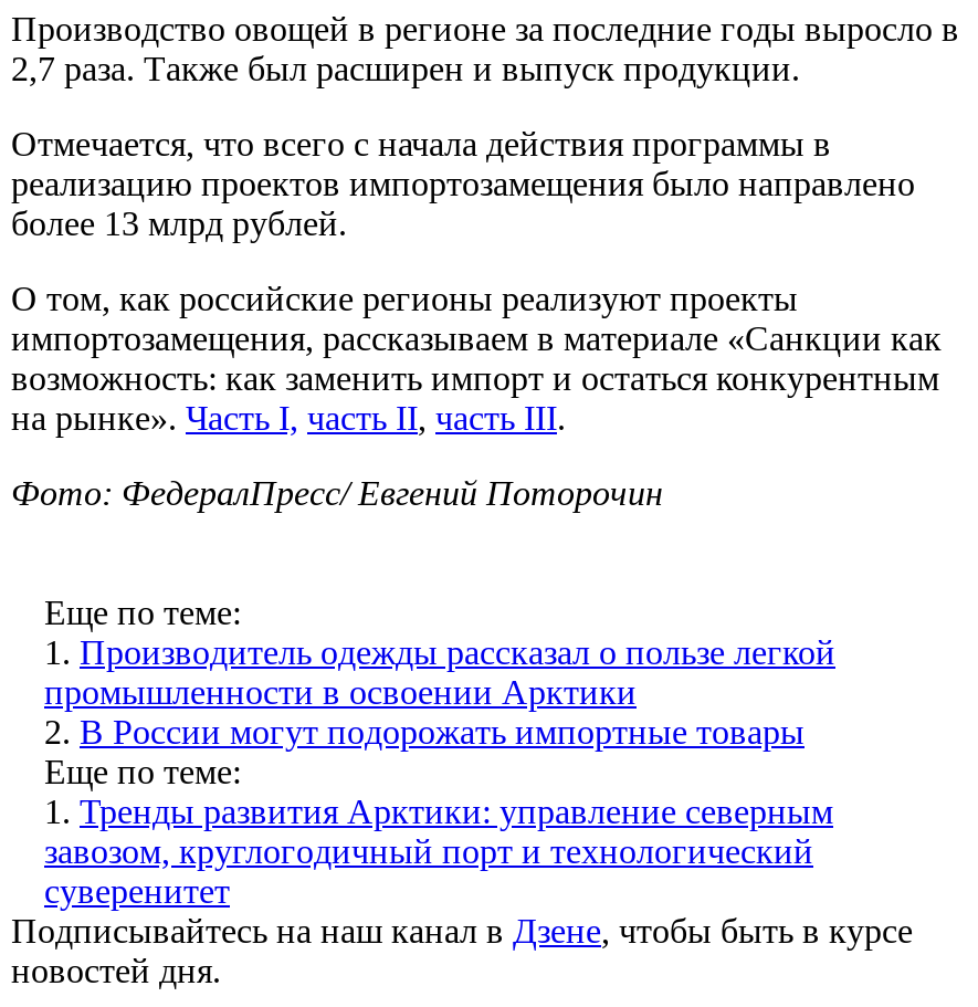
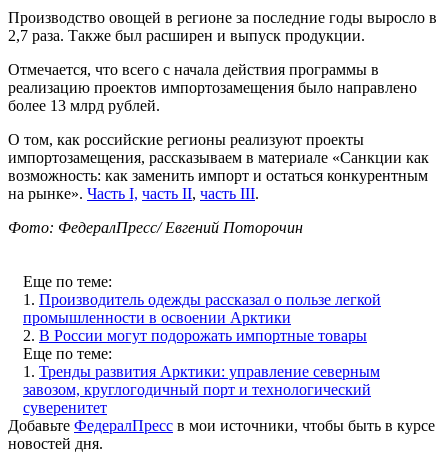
- Подписывайтесь на наш канал в Дзене, чтобы быть в курсе
+ Добавьте ФедералПресс в мои источники, чтобы быть в курсе
